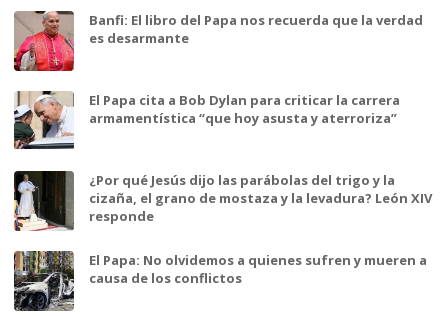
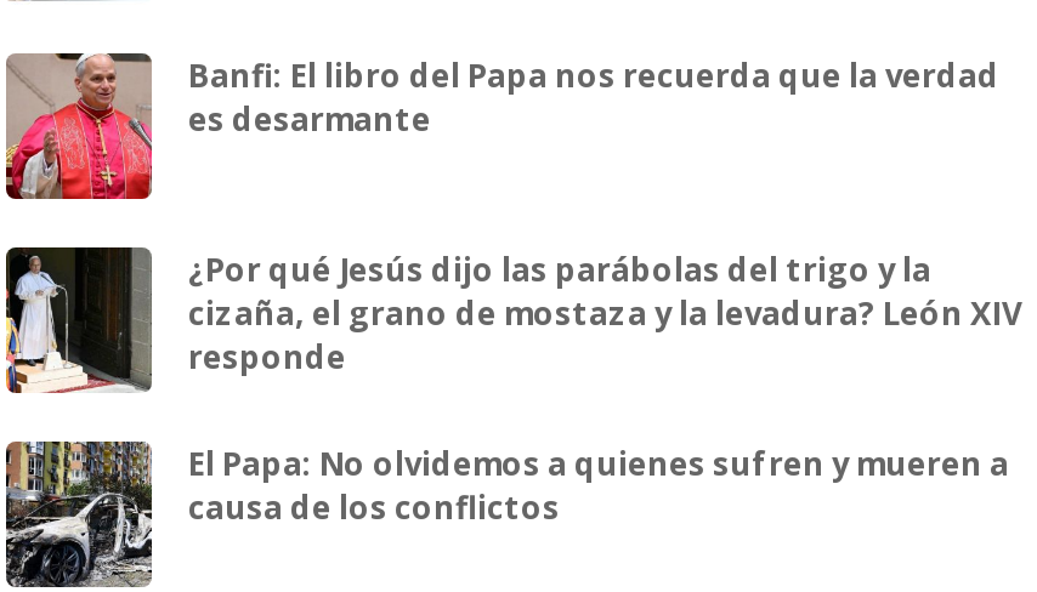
- [image]
- El Papa cita a Bob Dylan para criticar la carrera
- armamentística “que hoy asusta y aterroriza”
